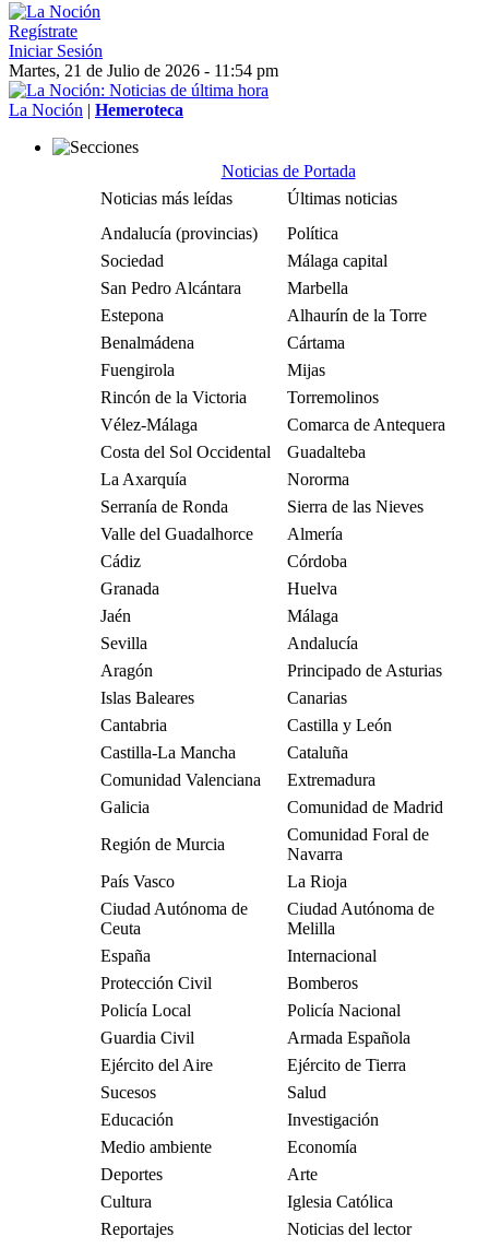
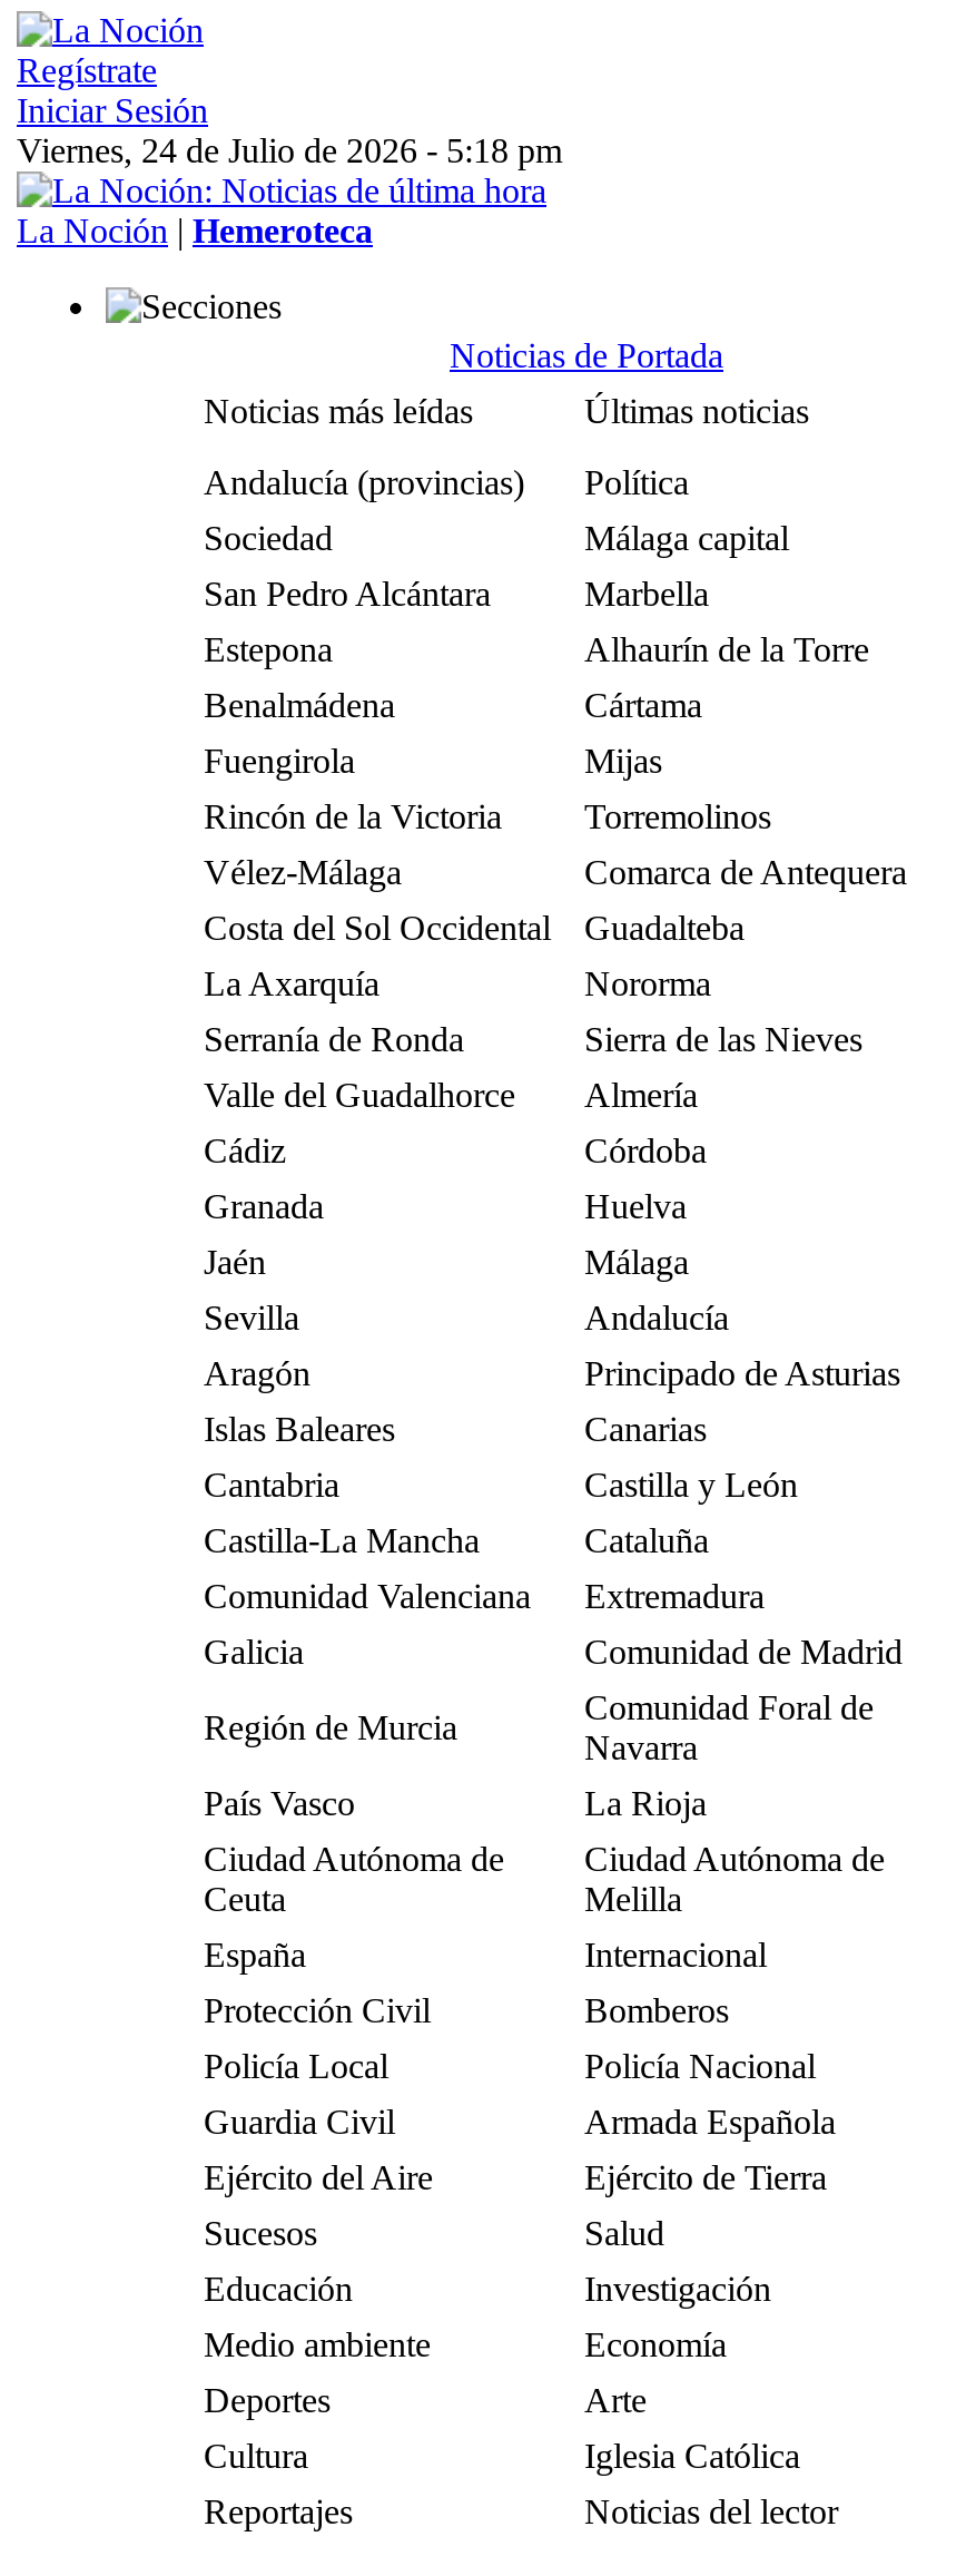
- Martes, 21 de Julio de 2026 - 11:54 pm
+ Viernes, 24 de Julio de 2026 - 5:18 pm
